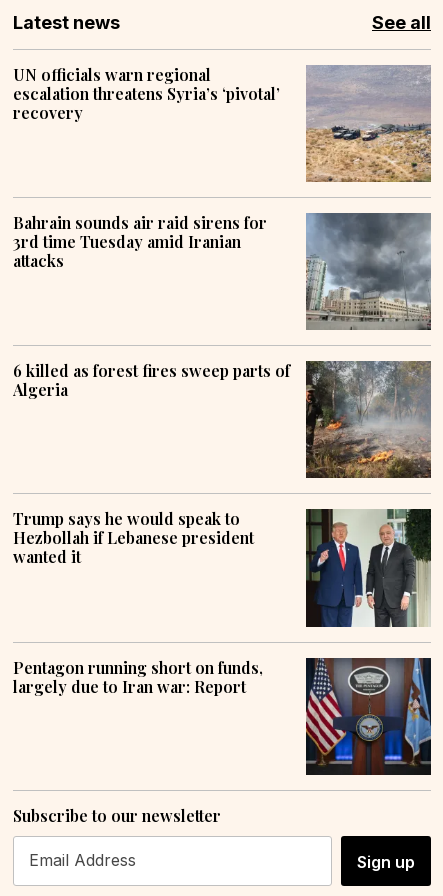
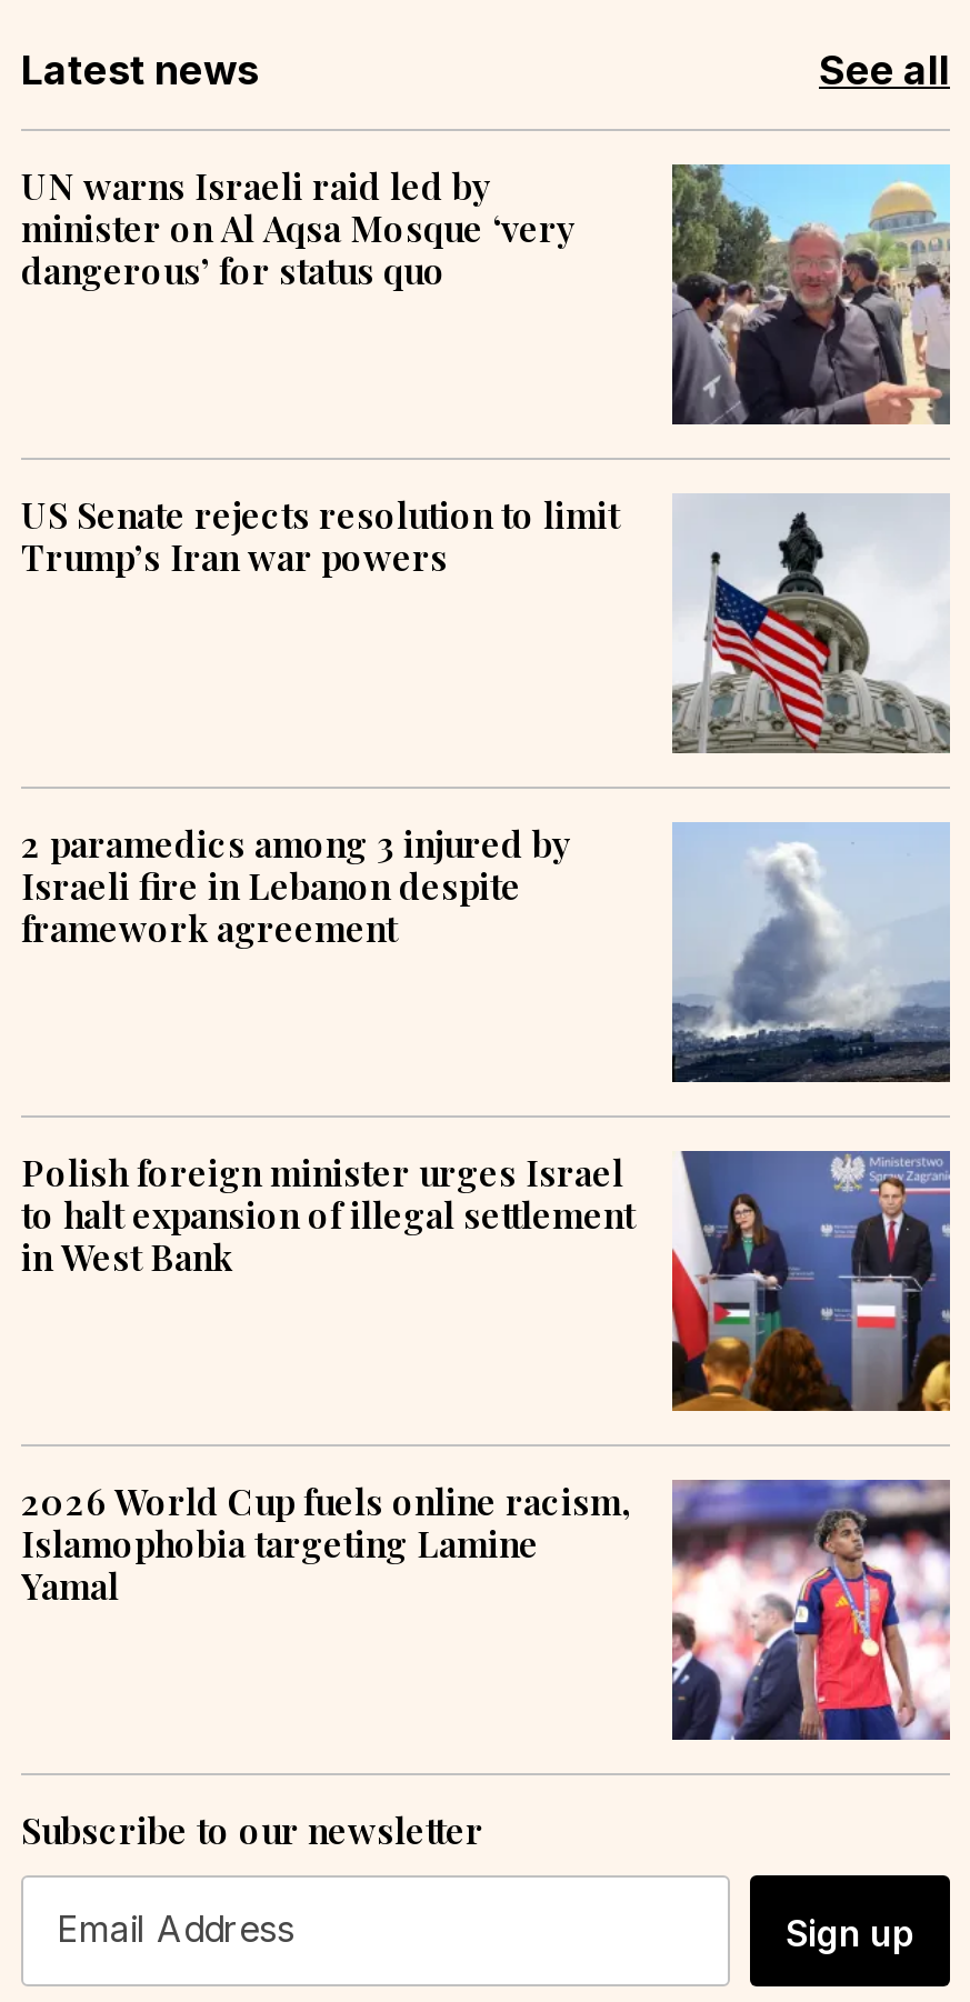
- UN officials warn regional
- escalation threatens Syria’s ‘pivotal’
- recovery
+ UN warns Israeli raid led by
+ minister on Al Aqsa Mosque ‘very
+ dangerous’ for status quo

- [image]
+ [image]

- [image]
- Bahrain sounds air raid sirens for
- 3rd time Tuesday amid Iranian
- attacks
+ [image]
+ US Senate rejects resolution to limit
+ Trump’s Iran war powers

- 6 killed as forest fires sweep parts of
- Algeria
+ 2 paramedics among 3 injured by
+ Israeli fire in Lebanon despite
+ framework agreement

- [image]
+ [image]

- Trump says he would speak to
- Hezbollah if Lebanese president
- wanted it
+ Polish foreign minister urges Israel
+ to halt expansion of illegal settlement
+ in West Bank

- [image]
+ [image]

- Pentagon running short on funds,
- largely due to Iran war: Report
+ 2026 World Cup fuels online racism,
+ Islamophobia targeting Lamine
+ Yamal

- [image]
+ [image]
